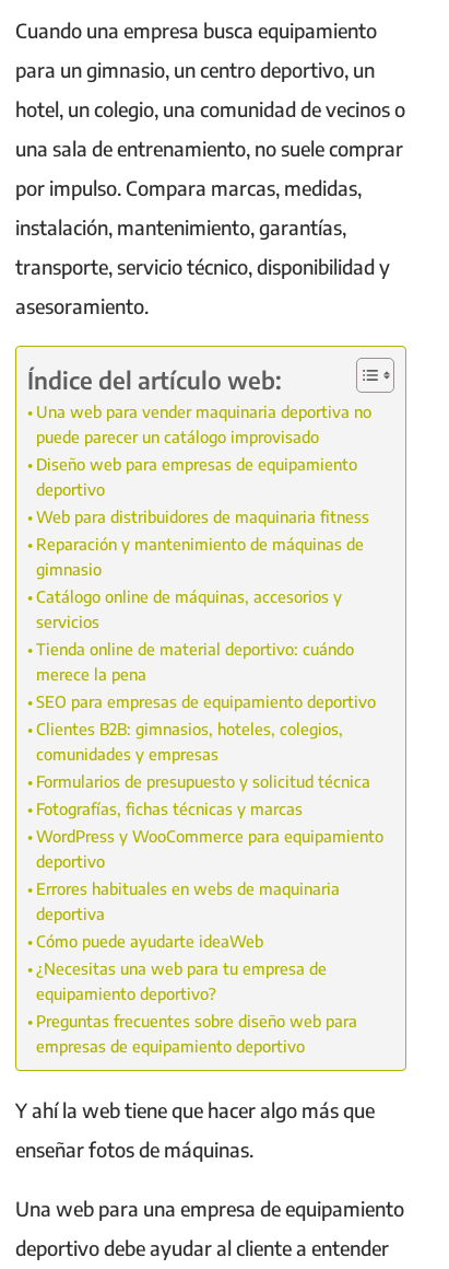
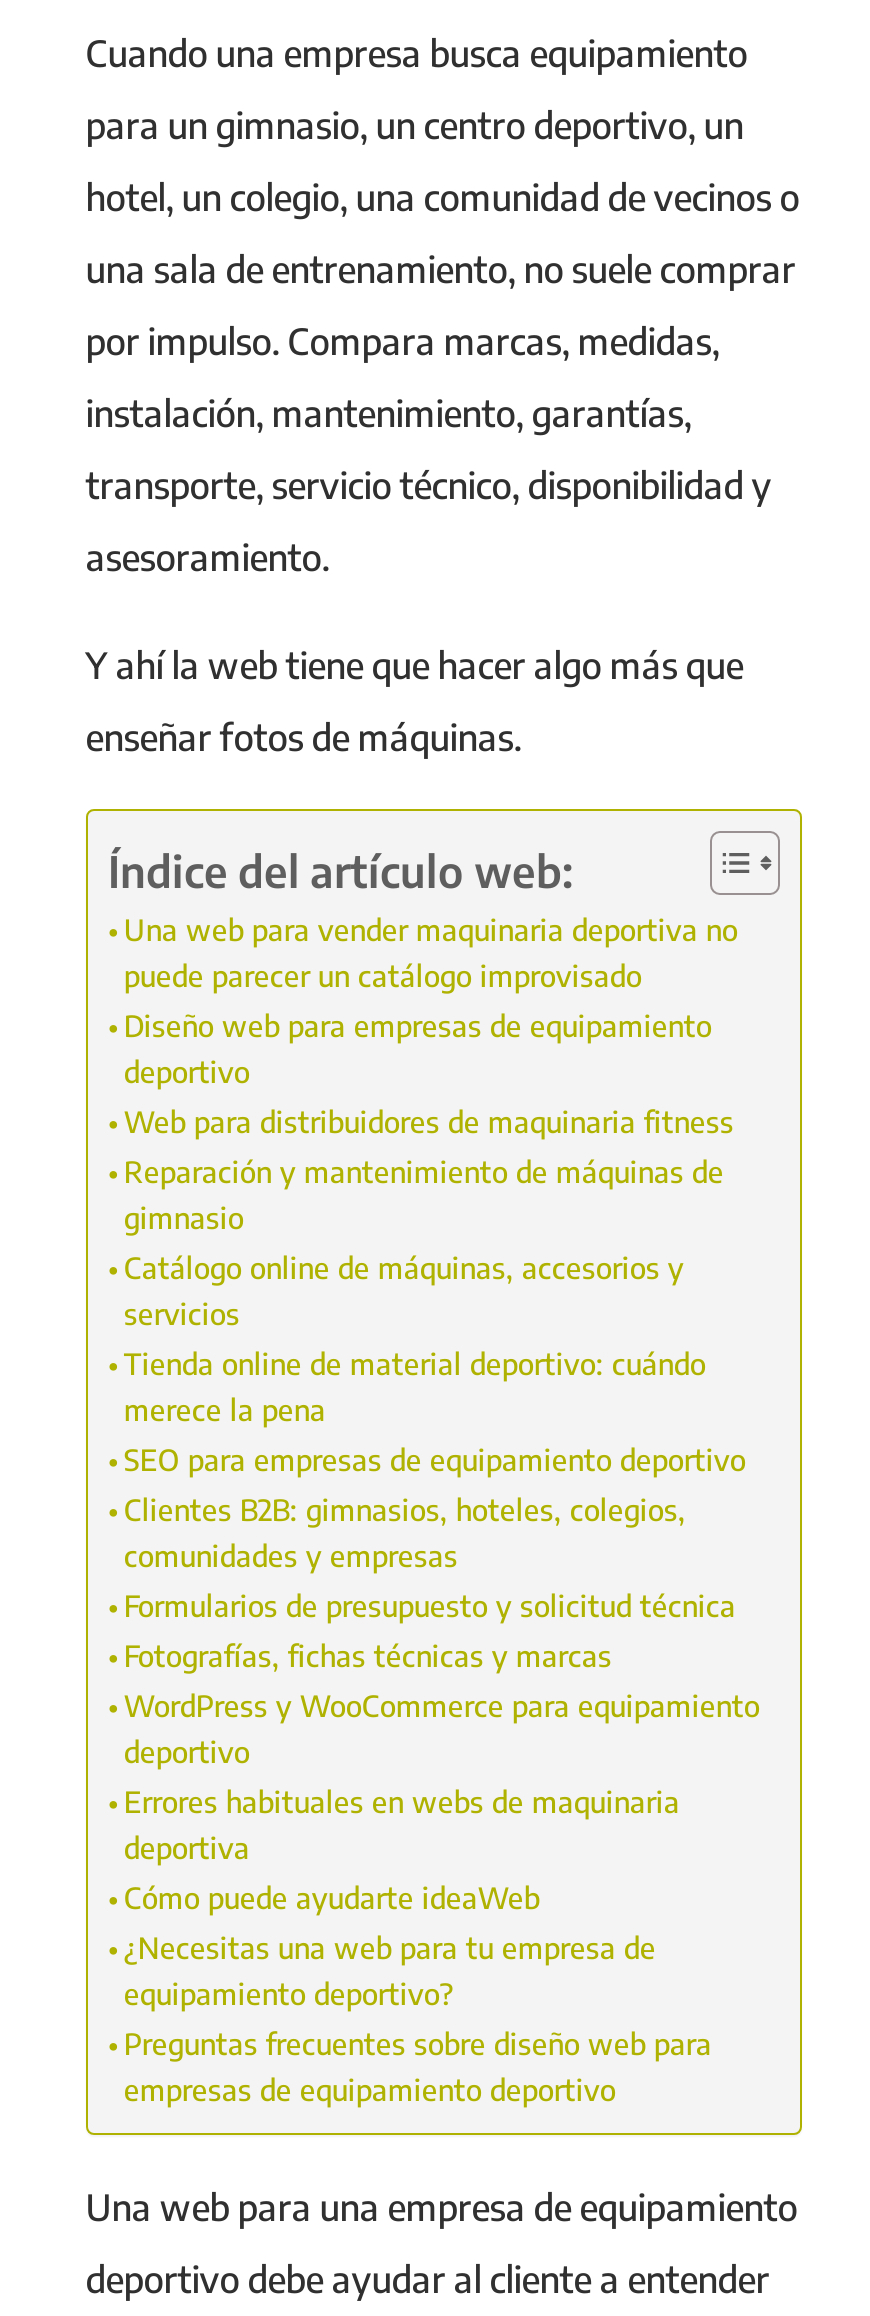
moved down: Índice del artículo web: | Una web para vender maquinaria deportiva no | puede parecer un catálogo improvisado | ... | Preguntas frecuentes sobre diseño web para | empresas de equipamiento deportivo

moved up: Y ahí la web tiene que hacer algo más que | enseñar fotos de máquinas.
